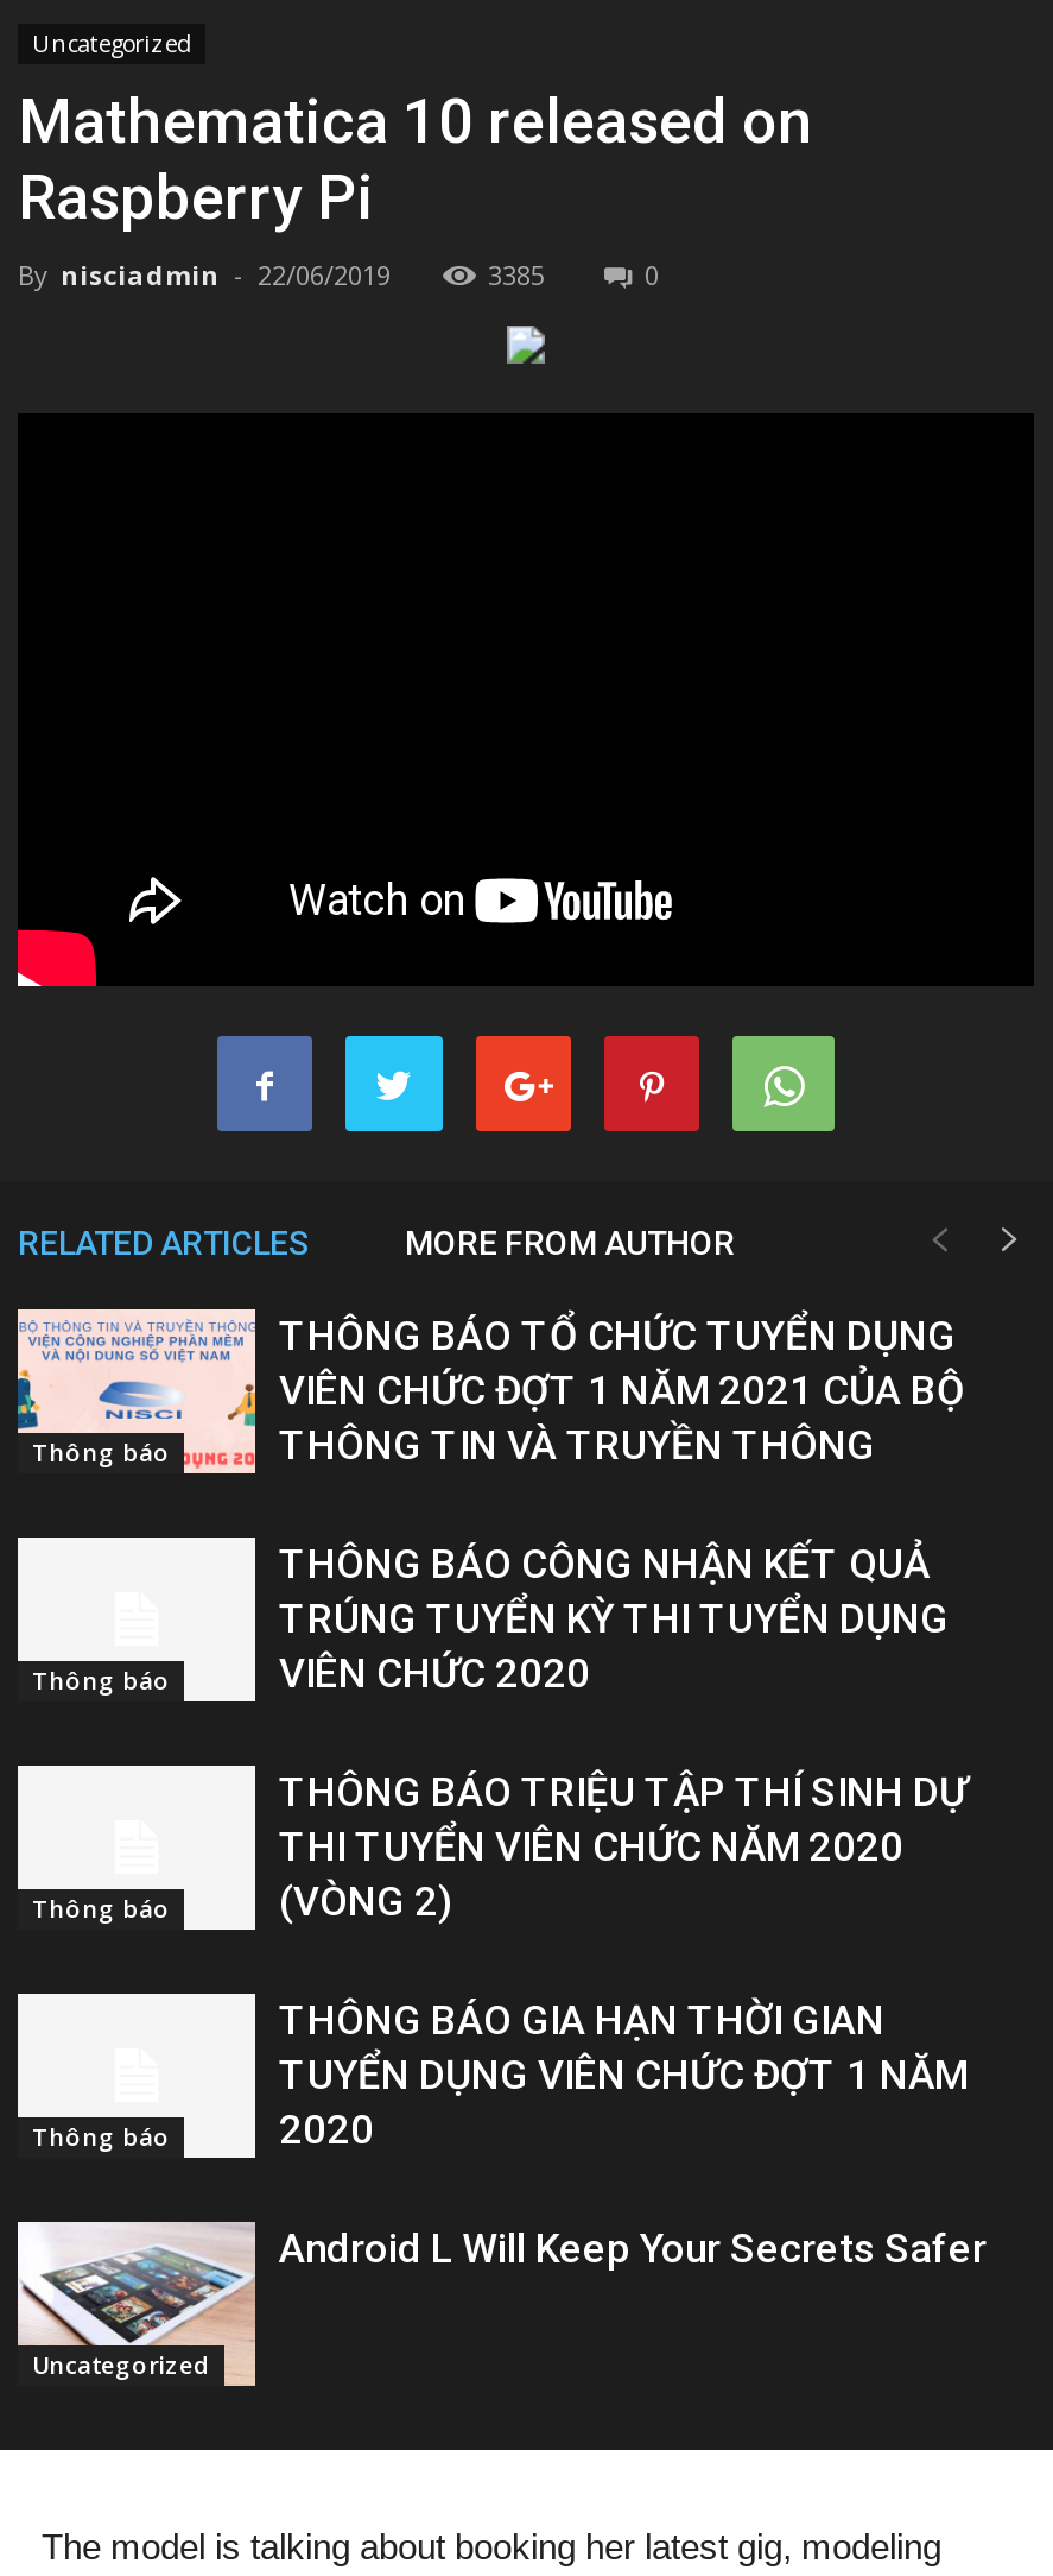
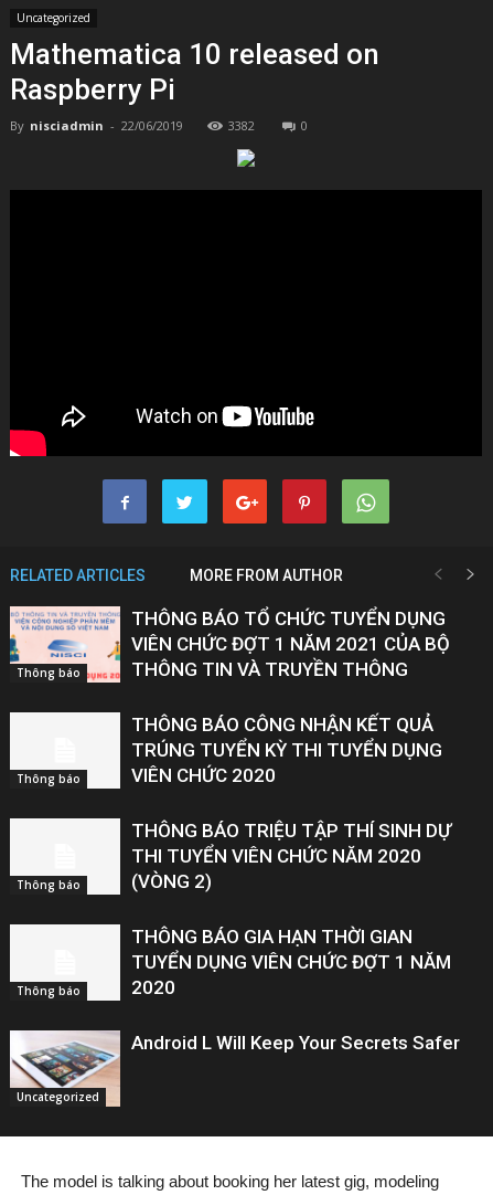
- 3385
+ 3382
